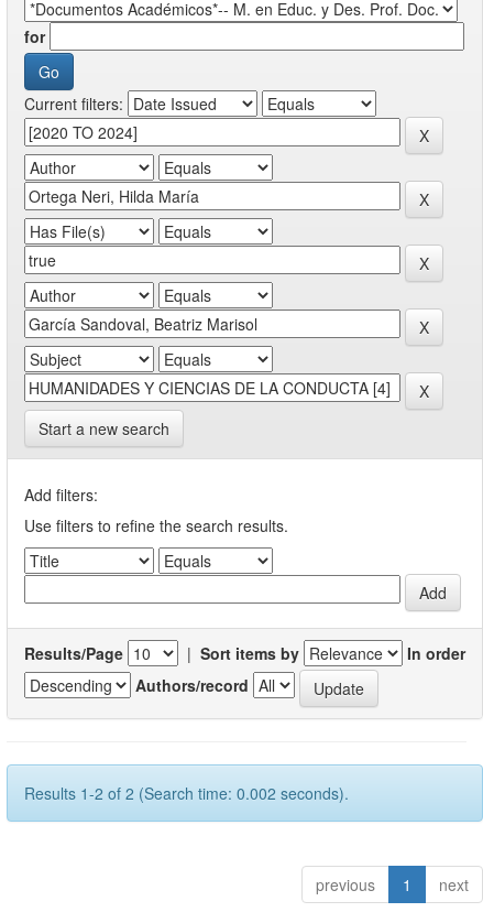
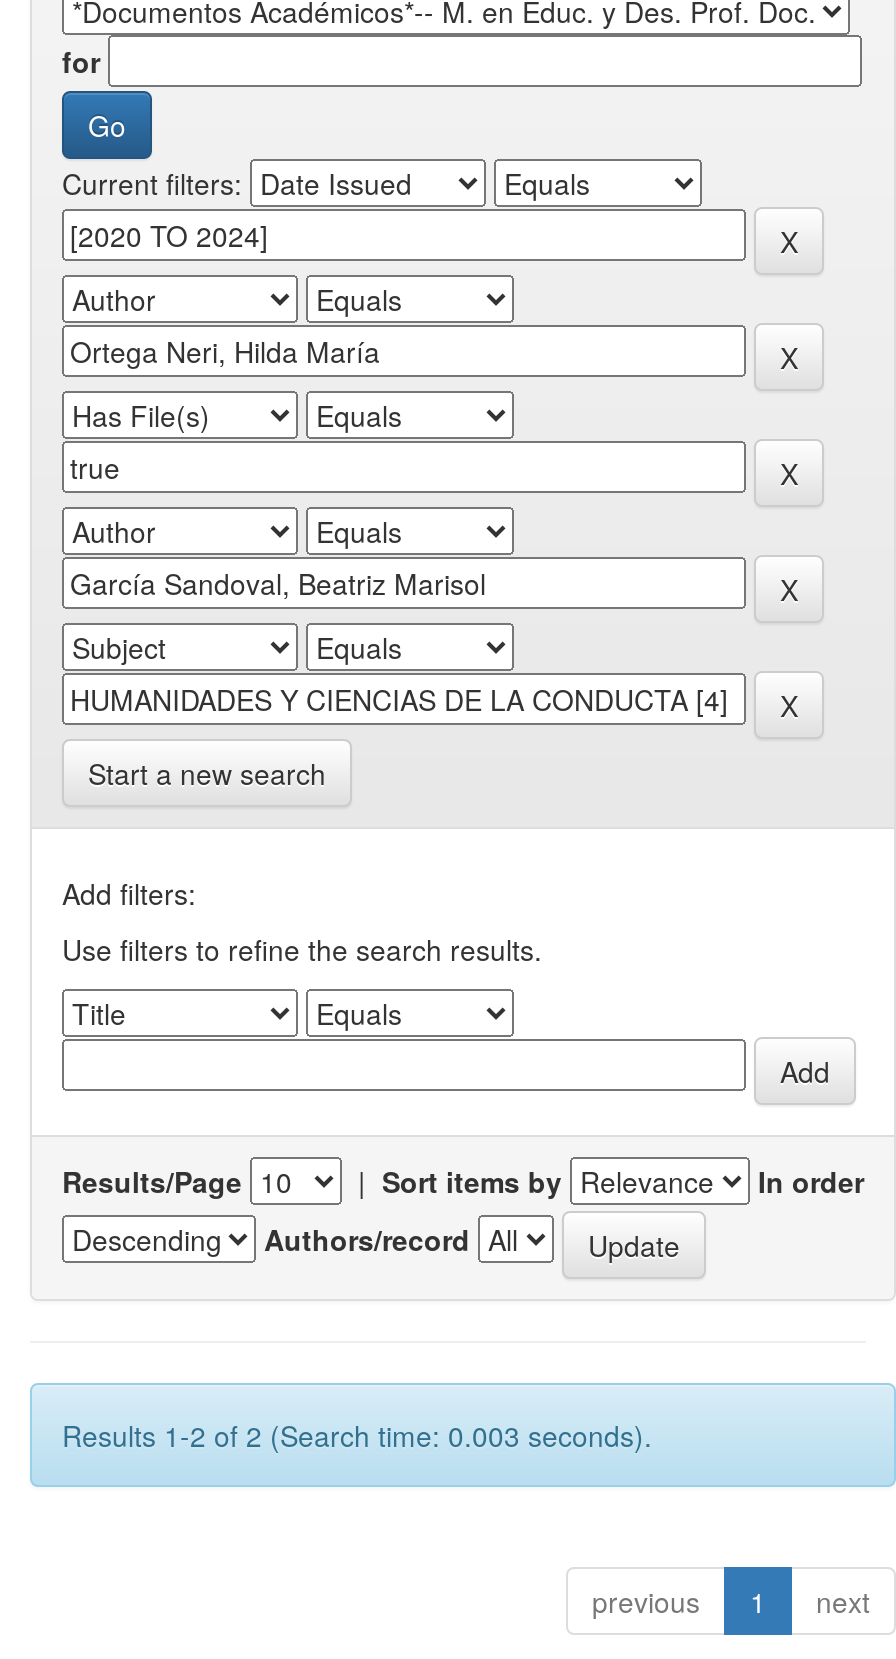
- Results 1-2 of 2 (Search time: 0.002 seconds).
+ Results 1-2 of 2 (Search time: 0.003 seconds).
